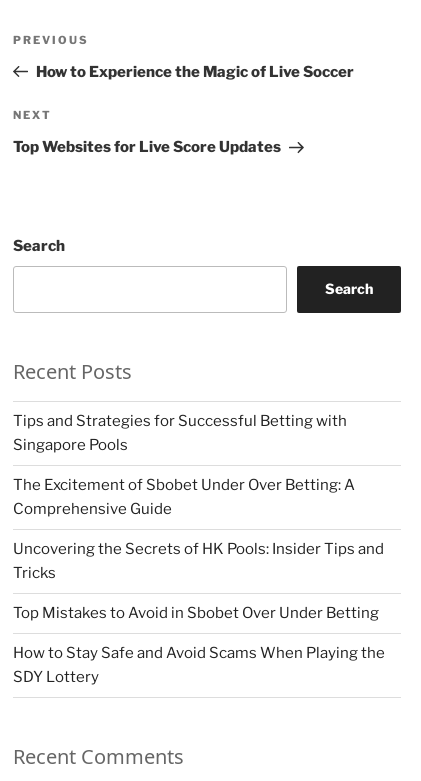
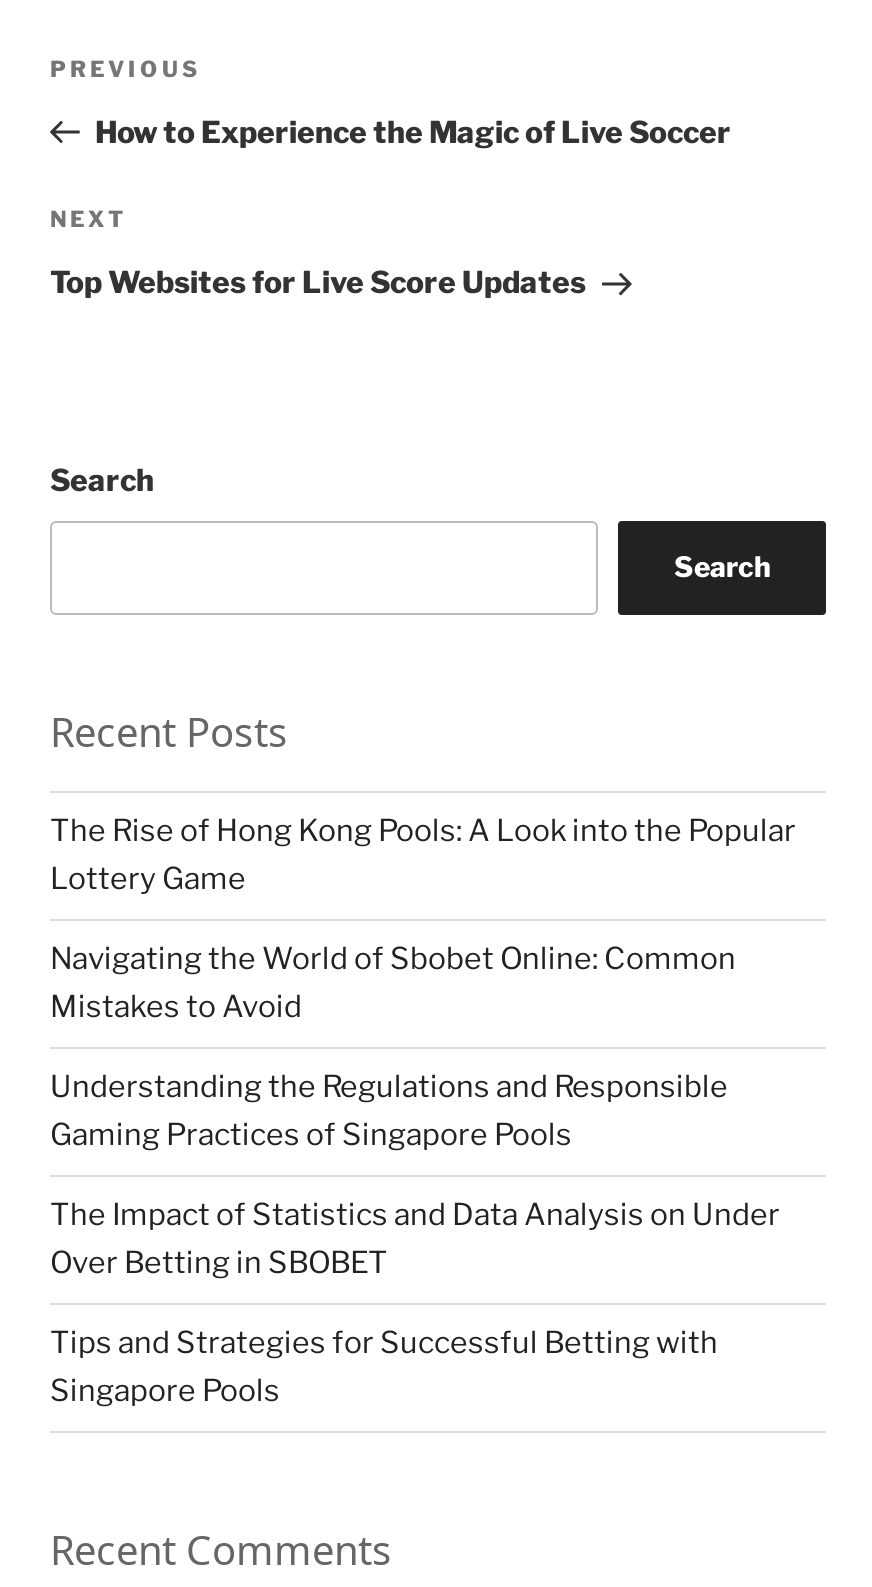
+ The Rise of Hong Kong Pools: A Look into the Popular
+ Lottery Game
+ Navigating the World of Sbobet Online: Common
+ Mistakes to Avoid
+ Understanding the Regulations and Responsible
+ Gaming Practices of Singapore Pools
+ The Impact of Statistics and Data Analysis on Under
+ Over Betting in SBOBET

moved down: Tips and Strategies for Successful Betting with | Singapore Pools

- The Excitement of Sbobet Under Over Betting: A
- Comprehensive Guide
- Uncovering the Secrets of HK Pools: Insider Tips and
- Tricks
- Top Mistakes to Avoid in Sbobet Over Under Betting
- How to Stay Safe and Avoid Scams When Playing the
- SDY Lottery
